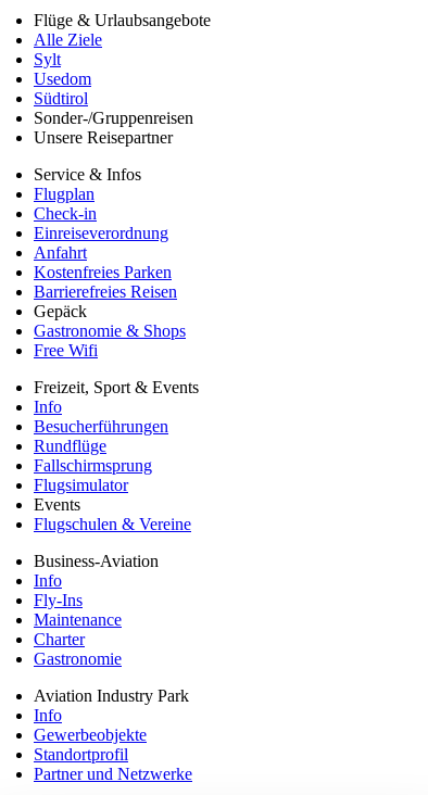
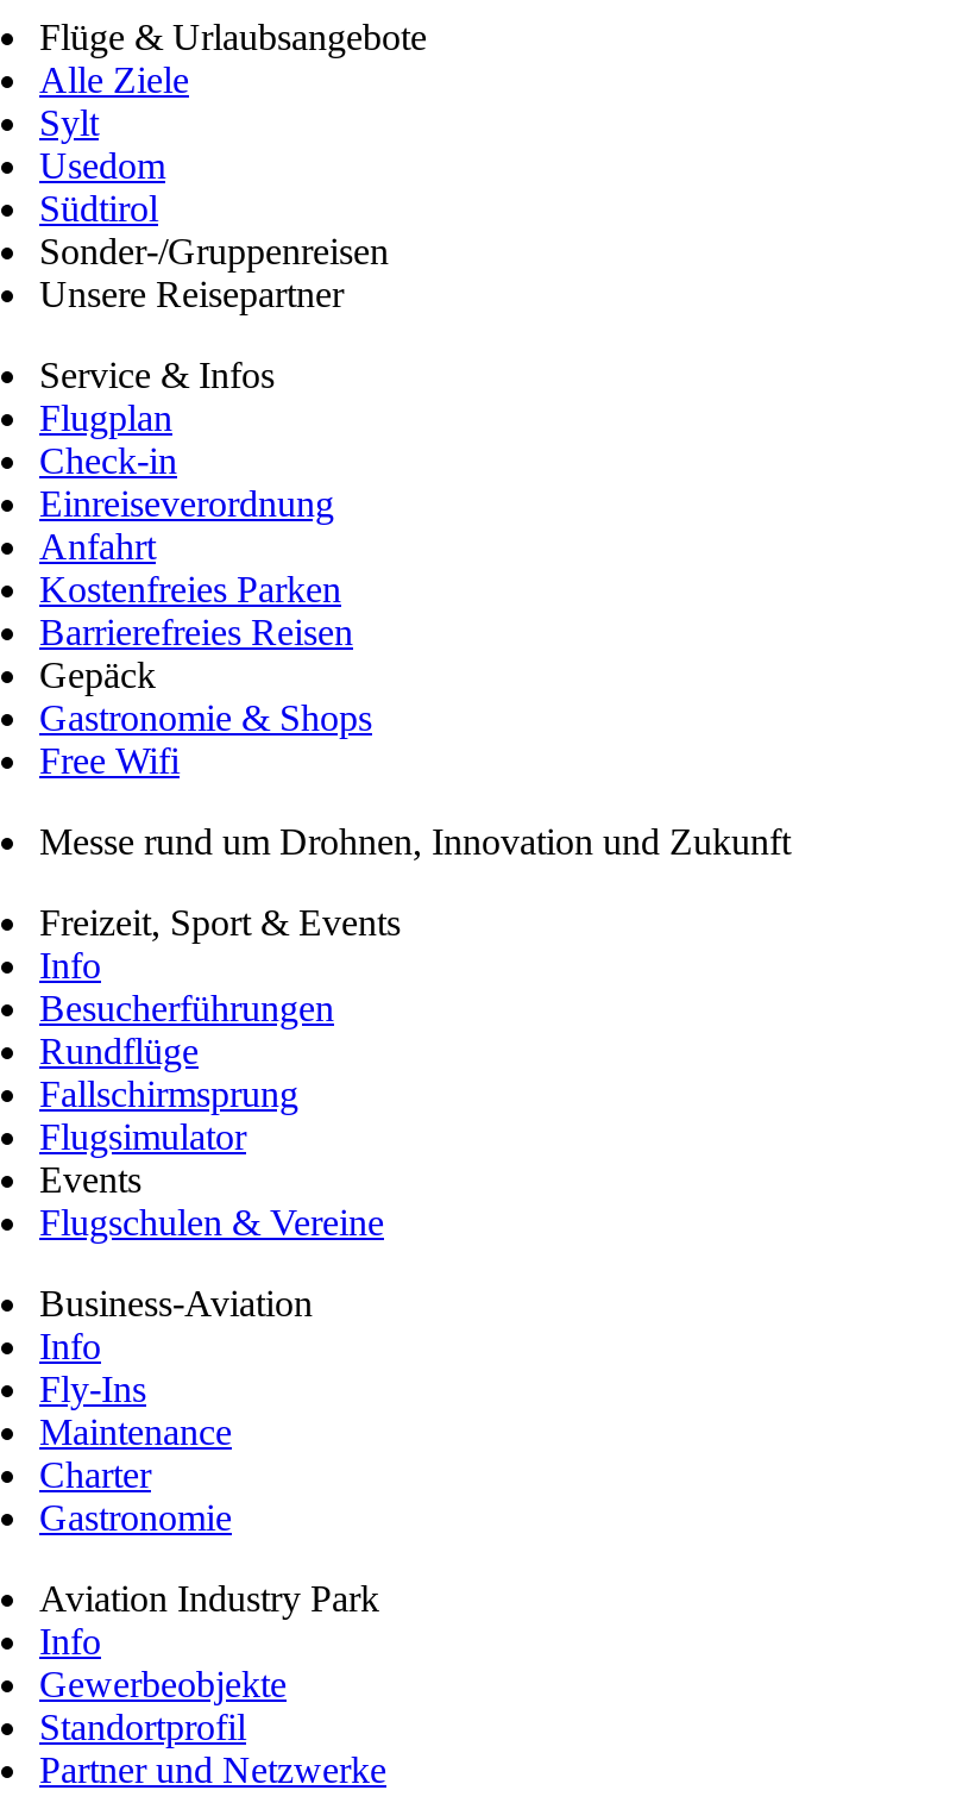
+ Messe rund um Drohnen, Innovation und Zukunft
